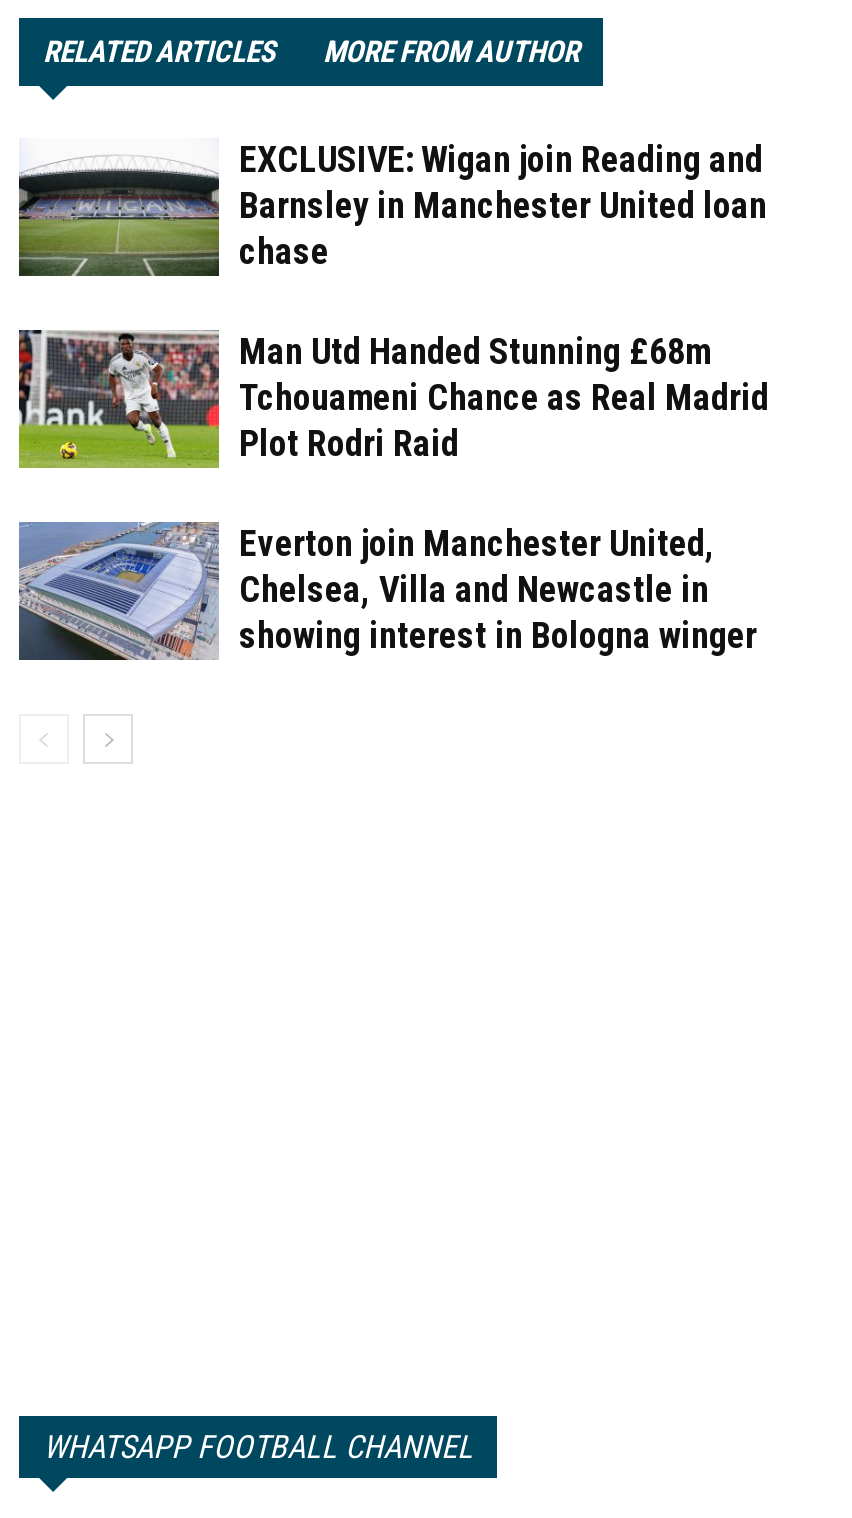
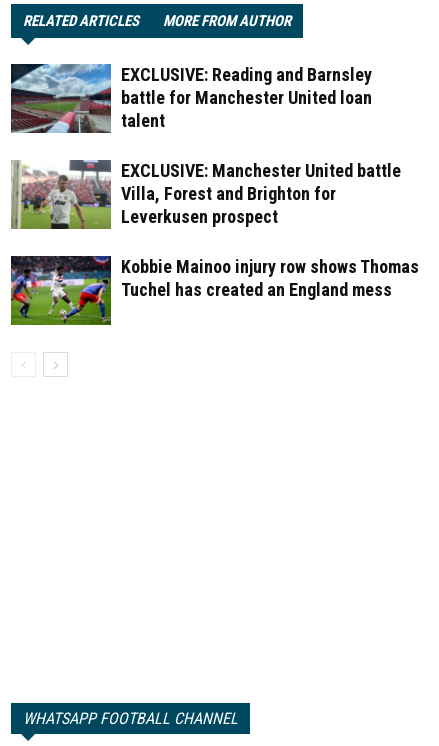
- [image]
- EXCLUSIVE: Wigan join Reading and
- Barnsley in Manchester United loan
- chase
+ [image]
+ EXCLUSIVE: Reading and Barnsley
+ battle for Manchester United loan
+ talent

- [image]
- Man Utd Handed Stunning £68m
- Tchouameni Chance as Real Madrid
- Plot Rodri Raid
+ [image]
+ EXCLUSIVE: Manchester United battle
+ Villa, Forest and Brighton for
+ Leverkusen prospect

- [image]
- Everton join Manchester United,
- Chelsea, Villa and Newcastle in
- showing interest in Bologna winger
+ [image]
+ Kobbie Mainoo injury row shows Thomas
+ Tuchel has created an England mess
